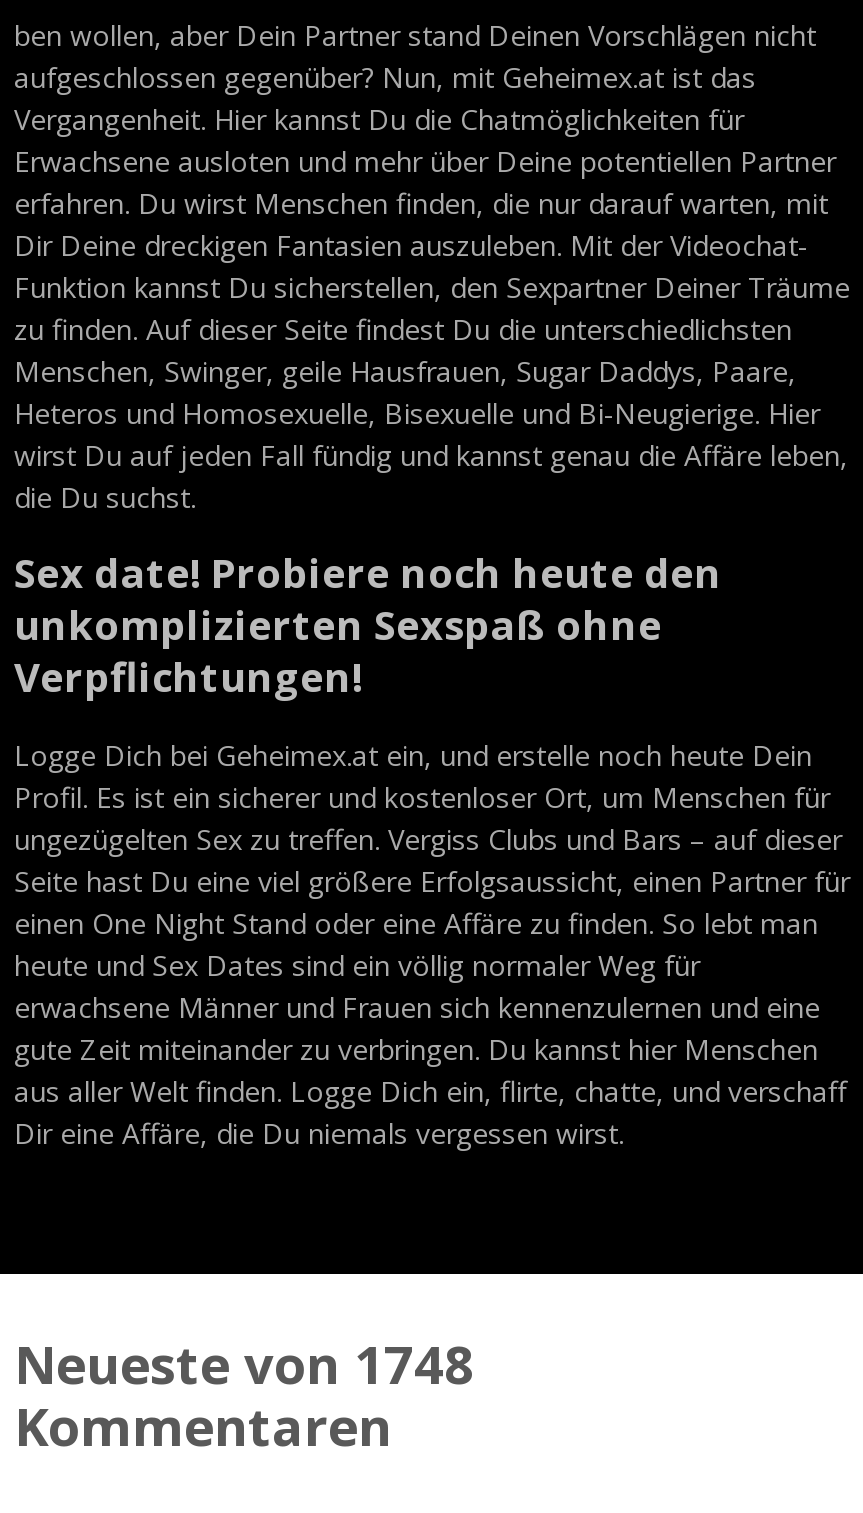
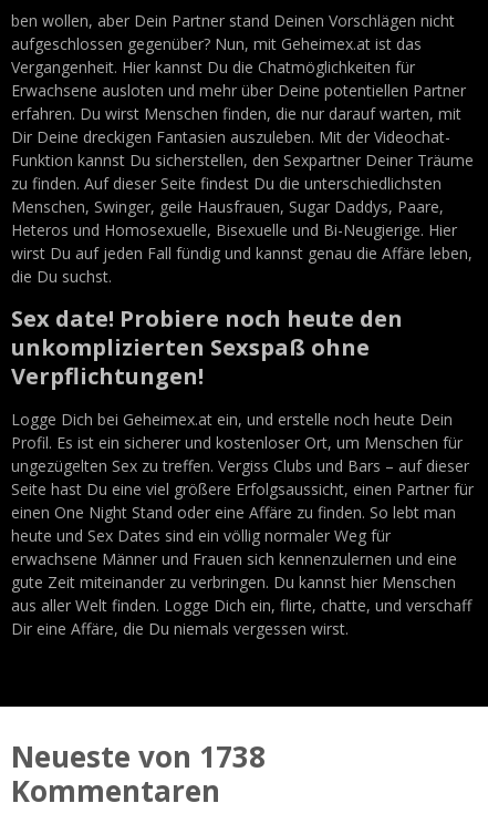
- Neueste von 1748
+ Neueste von 1738
